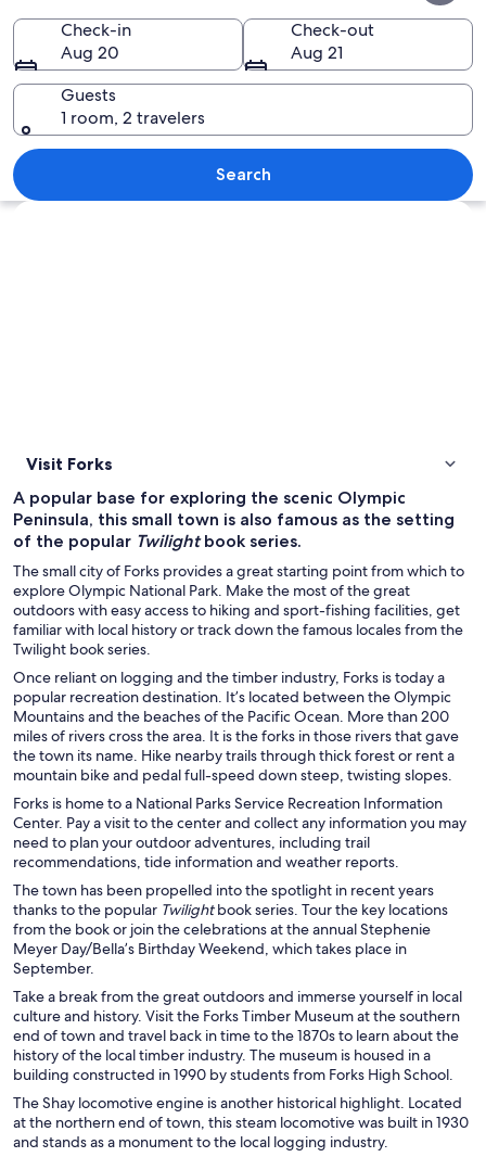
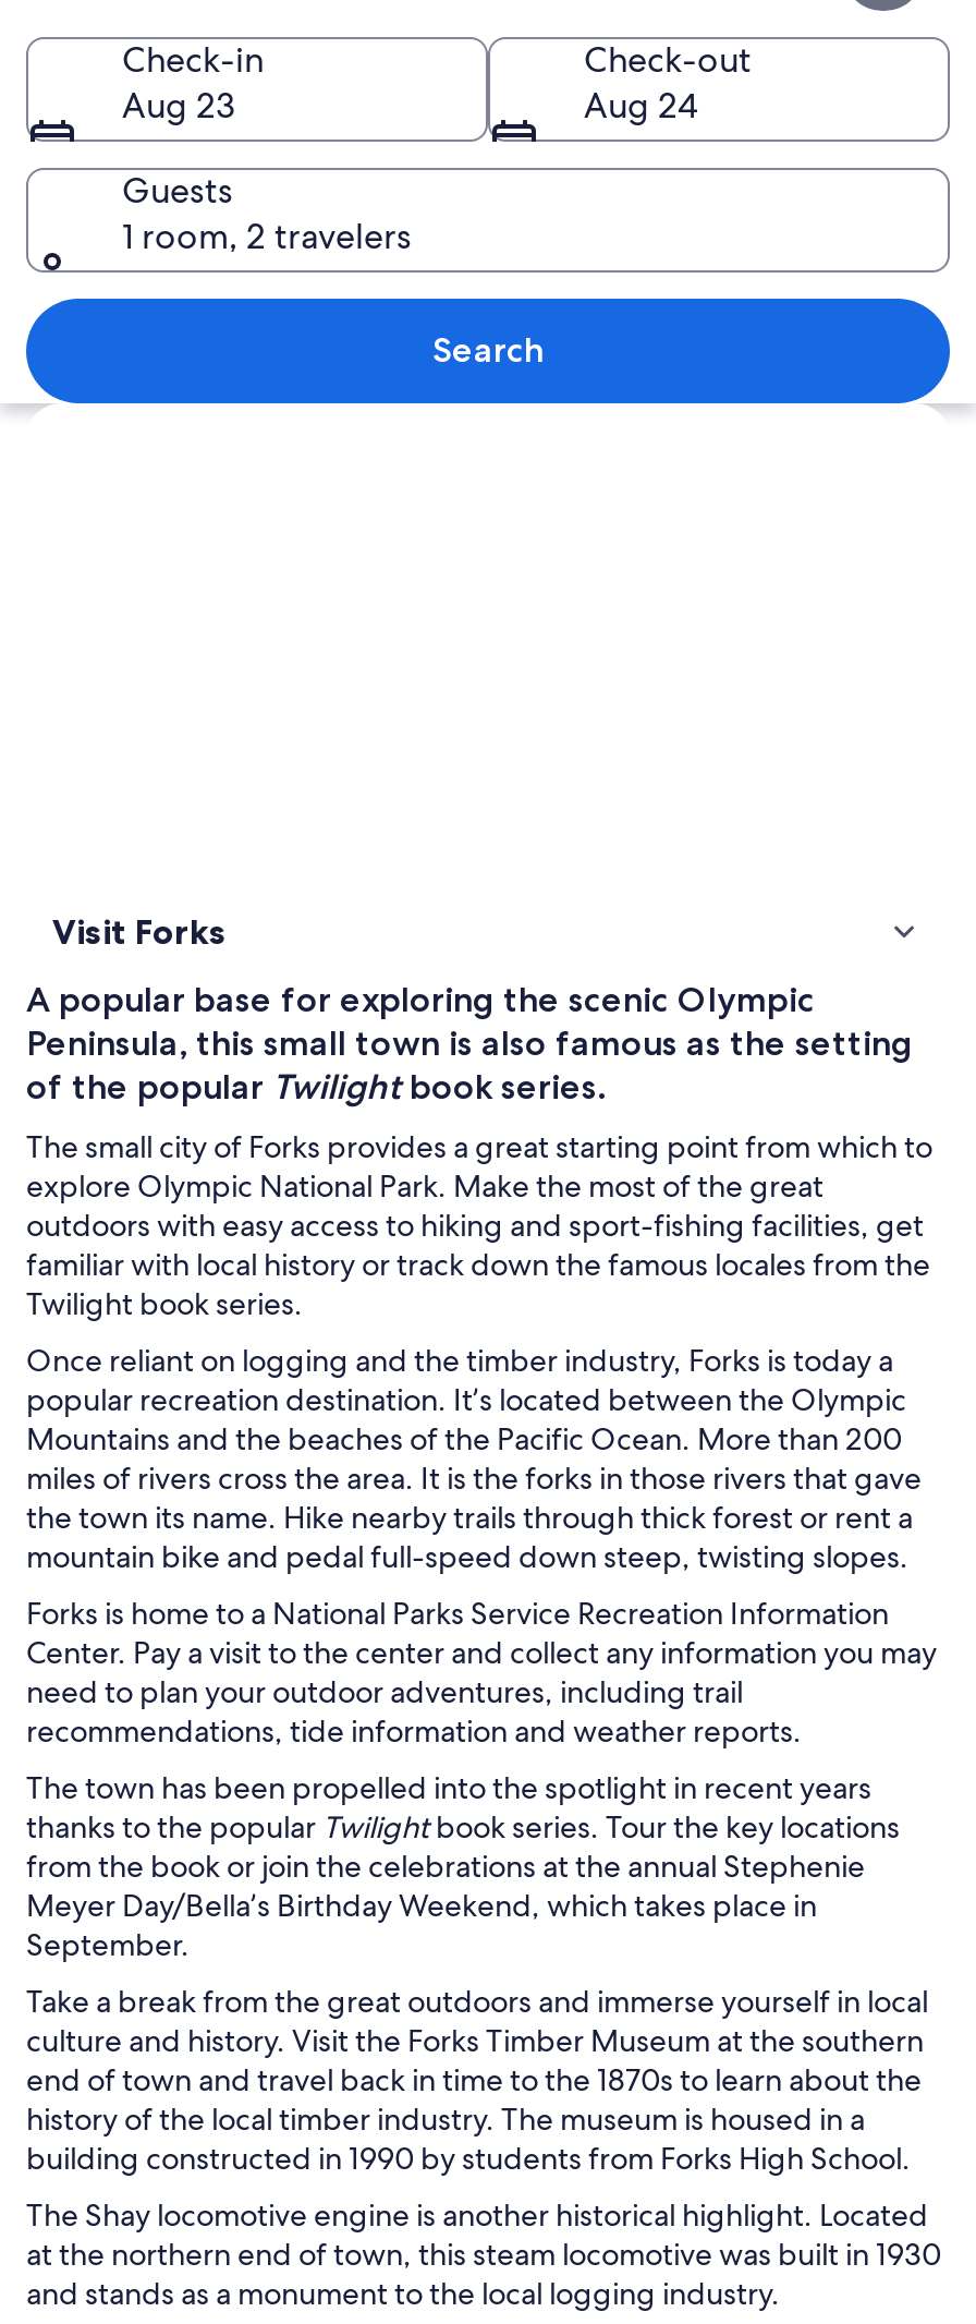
- Aug 20
+ Aug 23

- Aug 21
+ Aug 24
